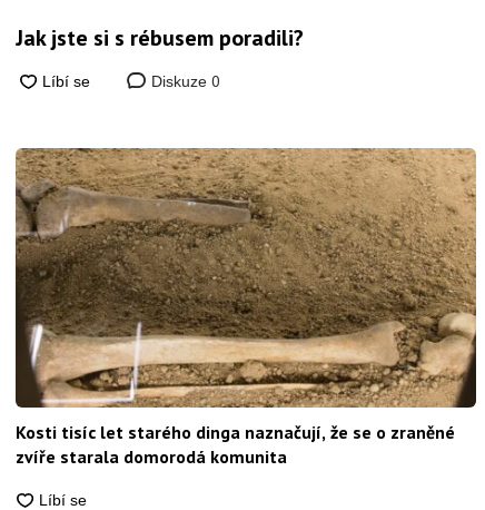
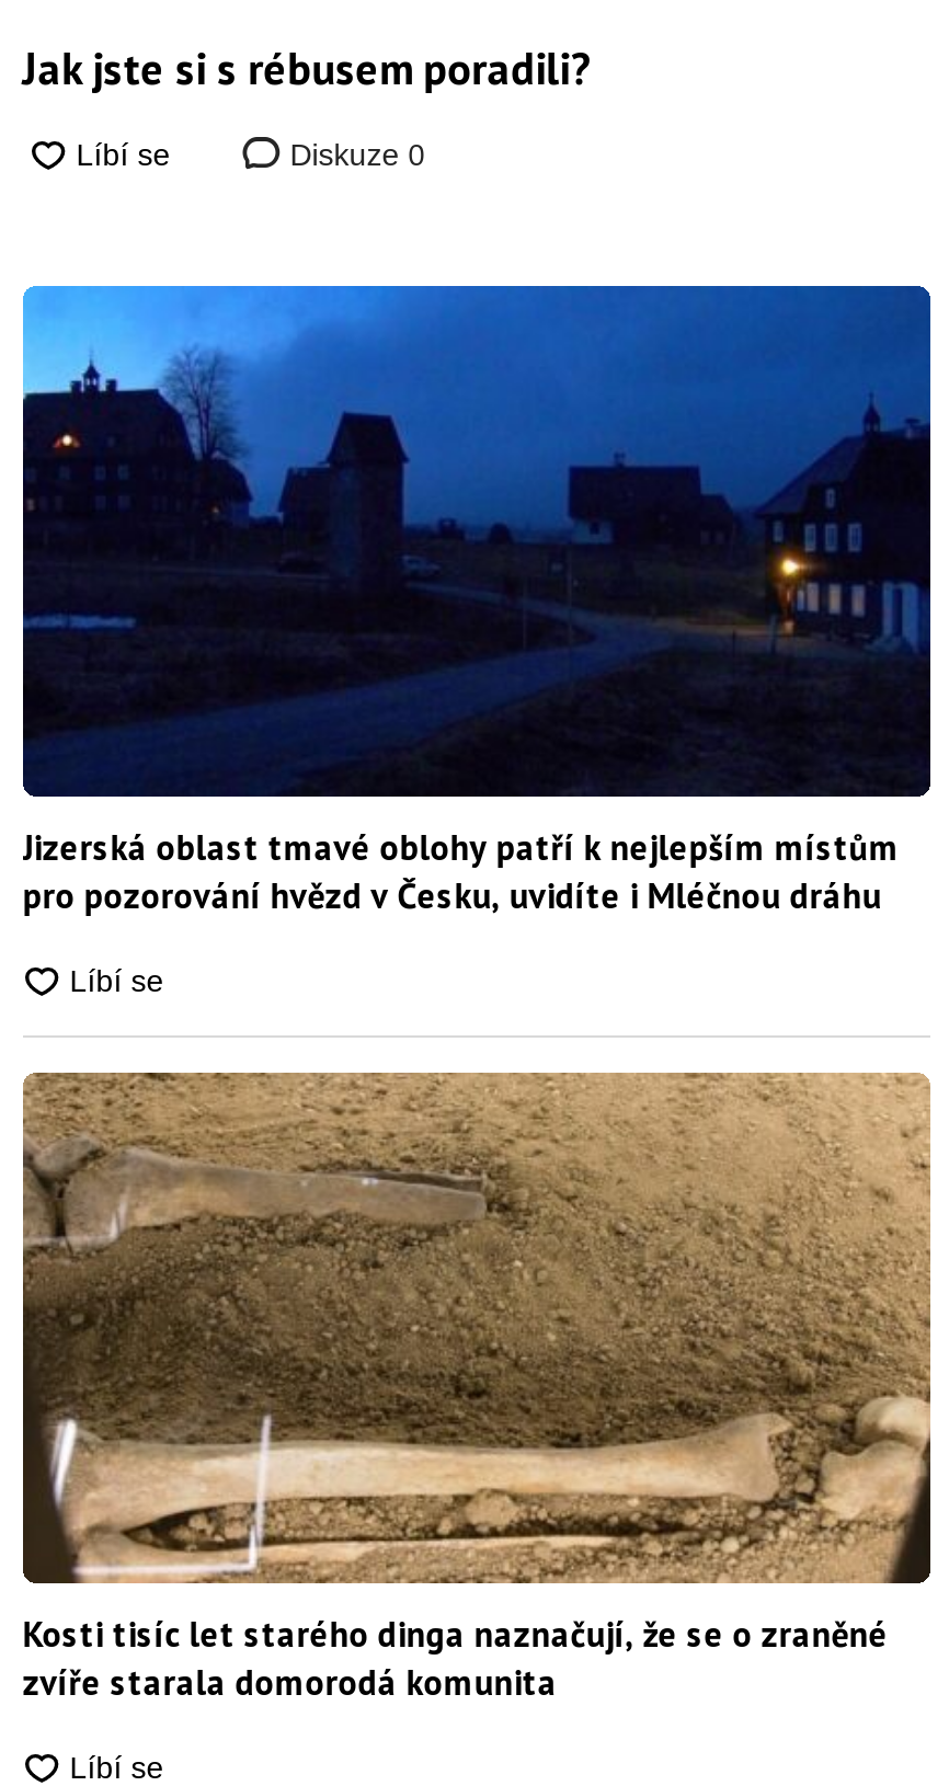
+ [image]
+ Jizerská oblast tmavé oblohy patří k nejlepším místům
+ pro pozorování hvězd v Česku, uvidíte i Mléčnou dráhu
